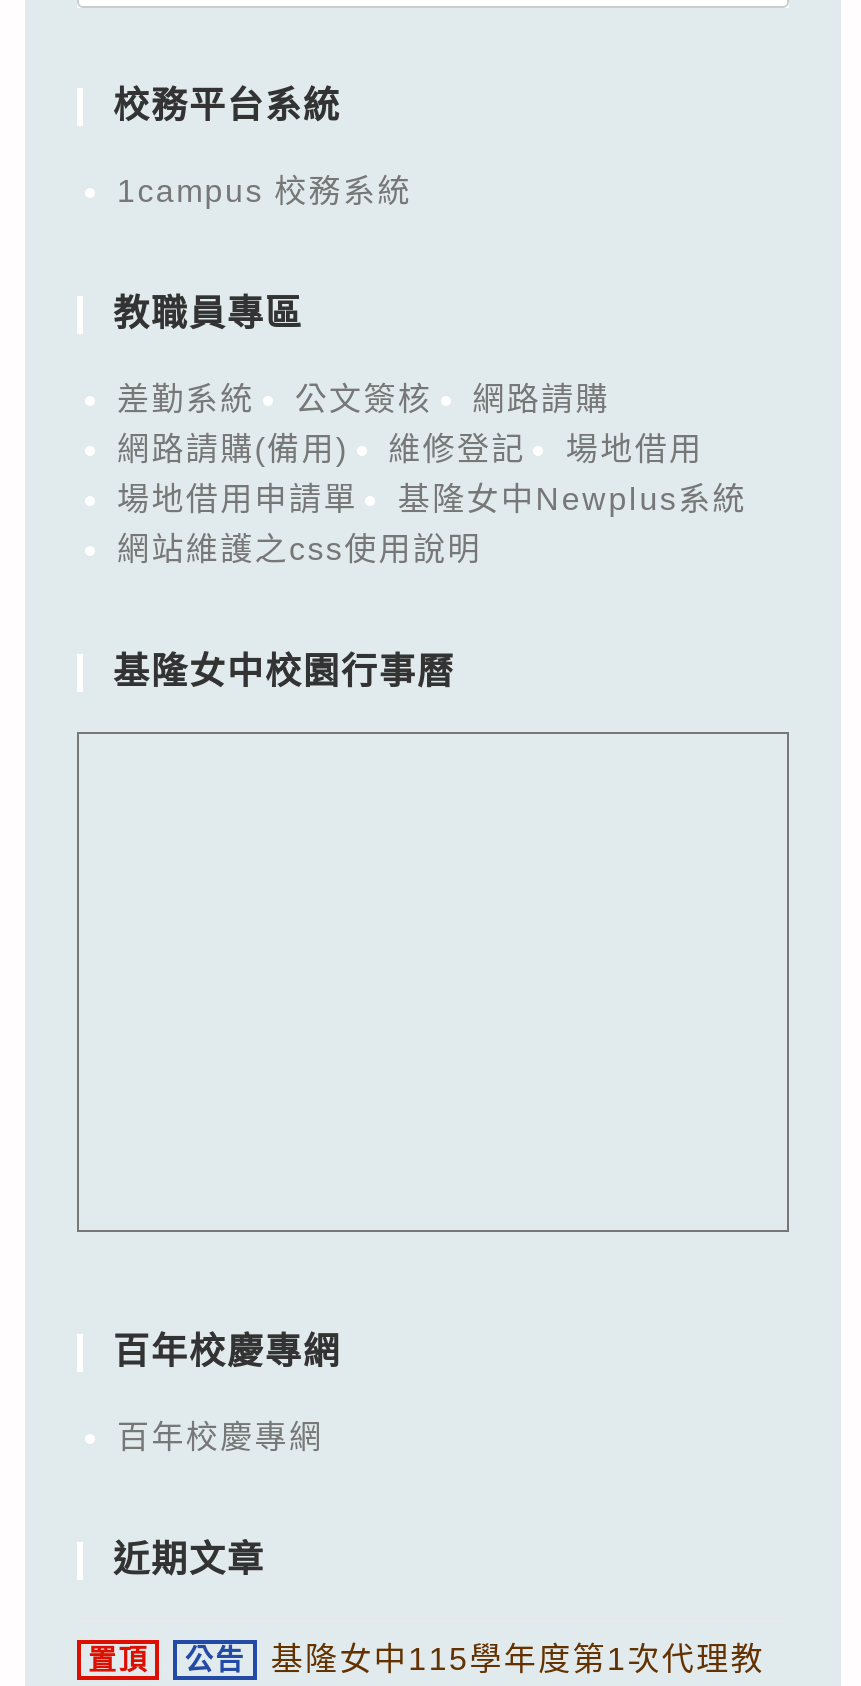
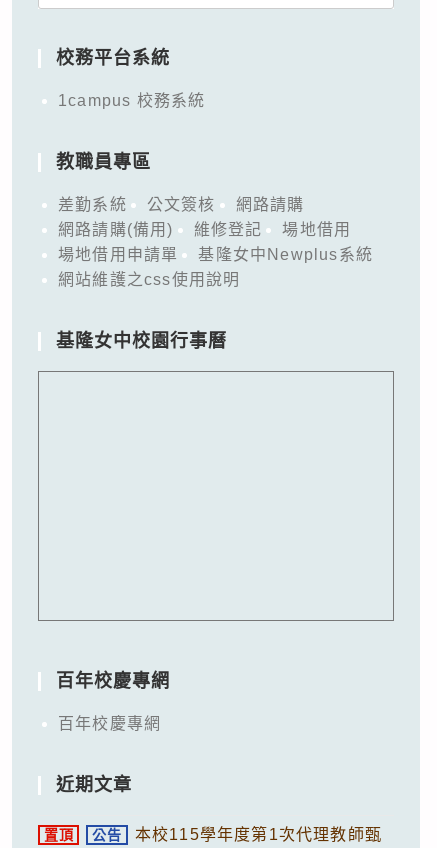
- 基隆女中115學年度第1次代理教
+ 本校115學年度第1次代理教師甄
